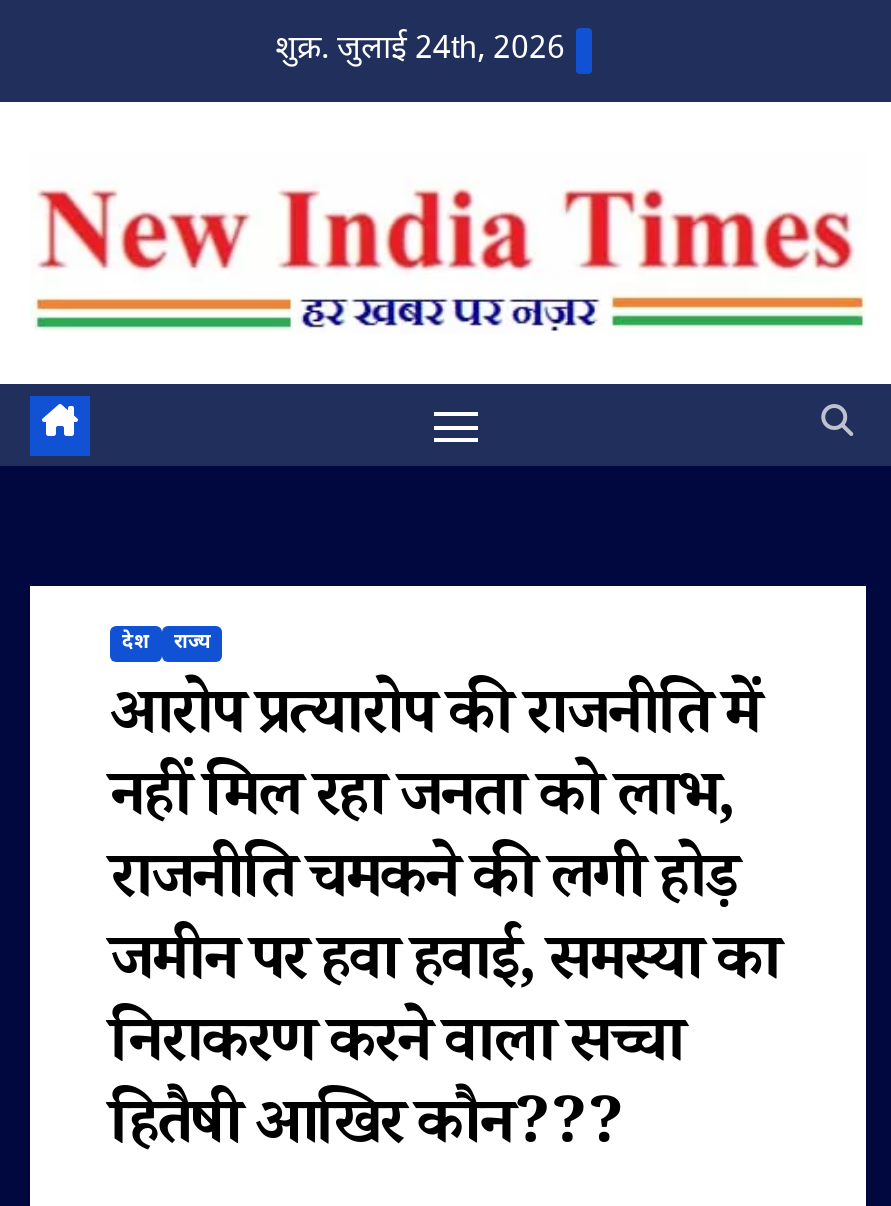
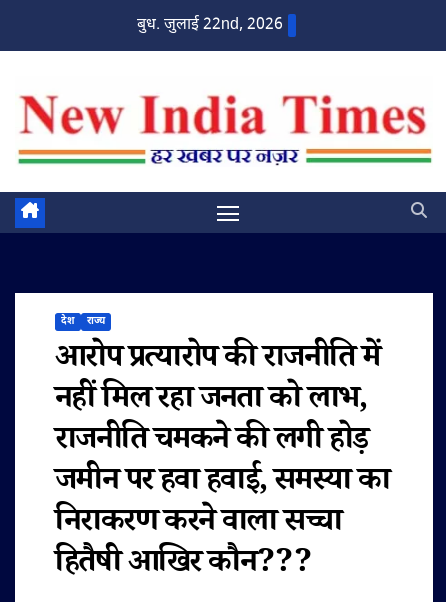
- शुक्र. जुलाई 24th, 2026
+ बुध. जुलाई 22nd, 2026
